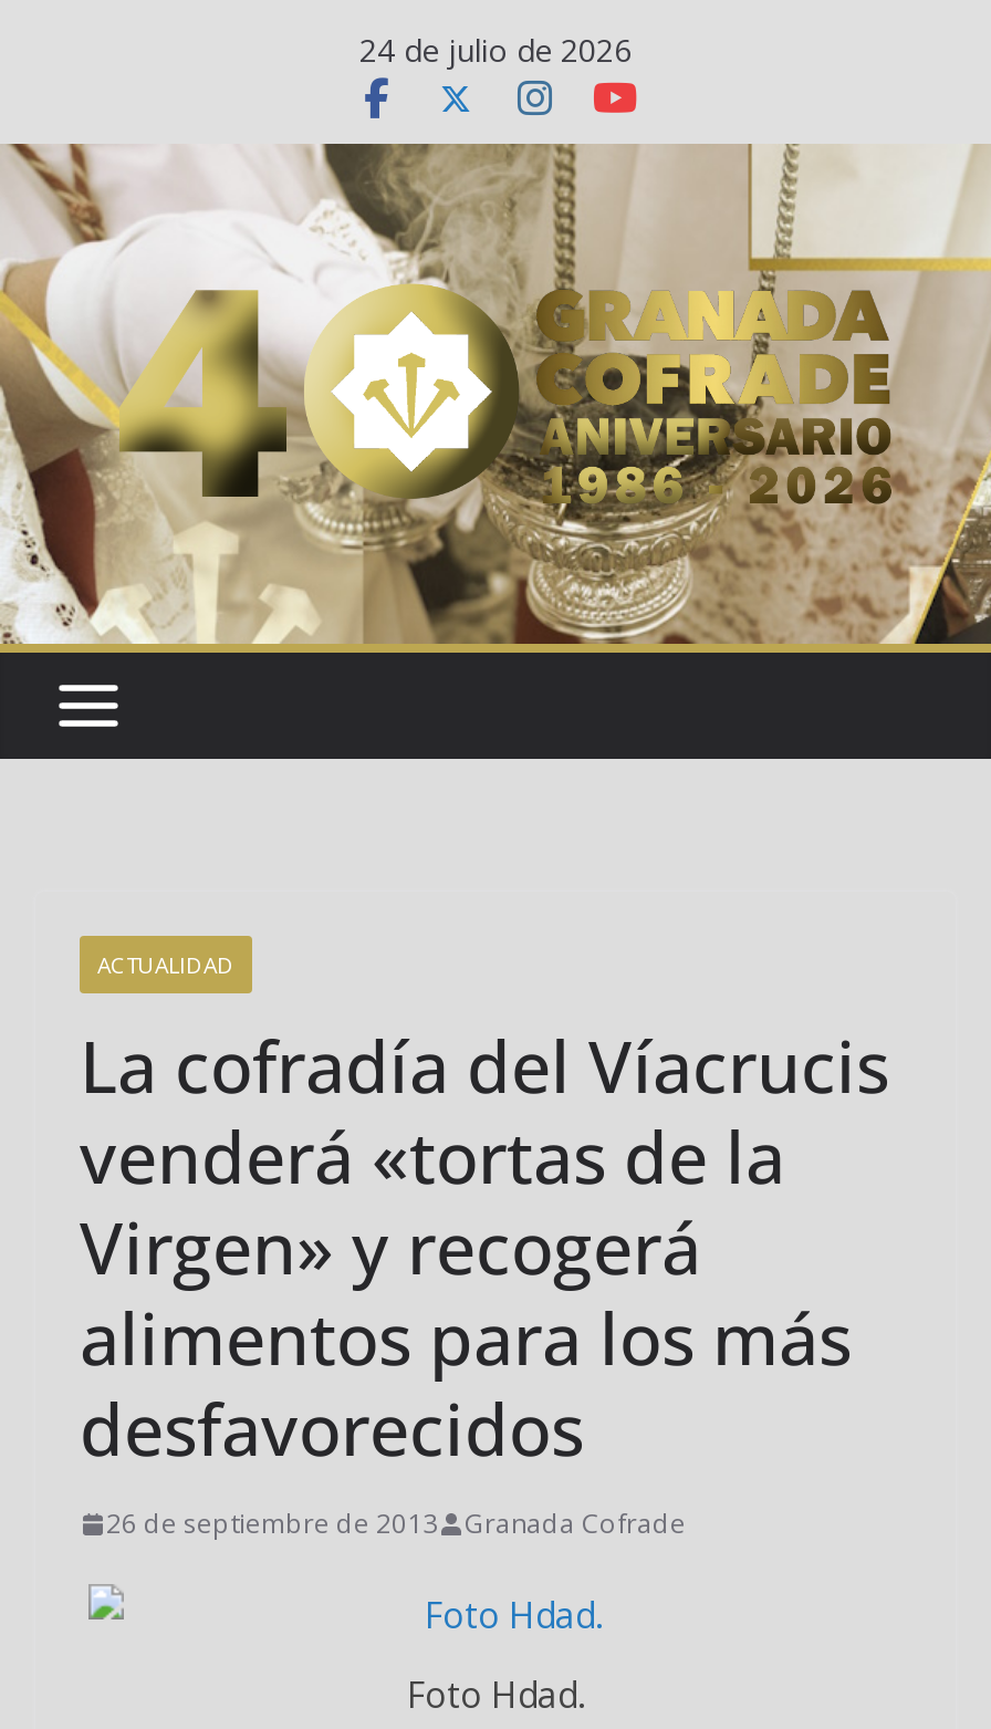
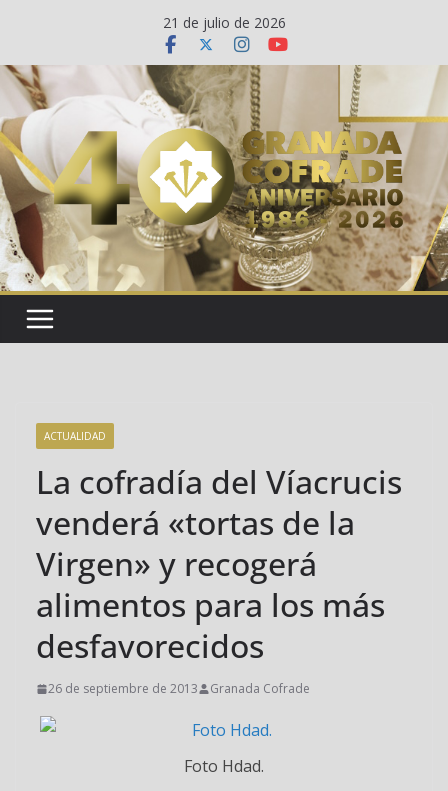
- 24 de julio de 2026
+ 21 de julio de 2026
